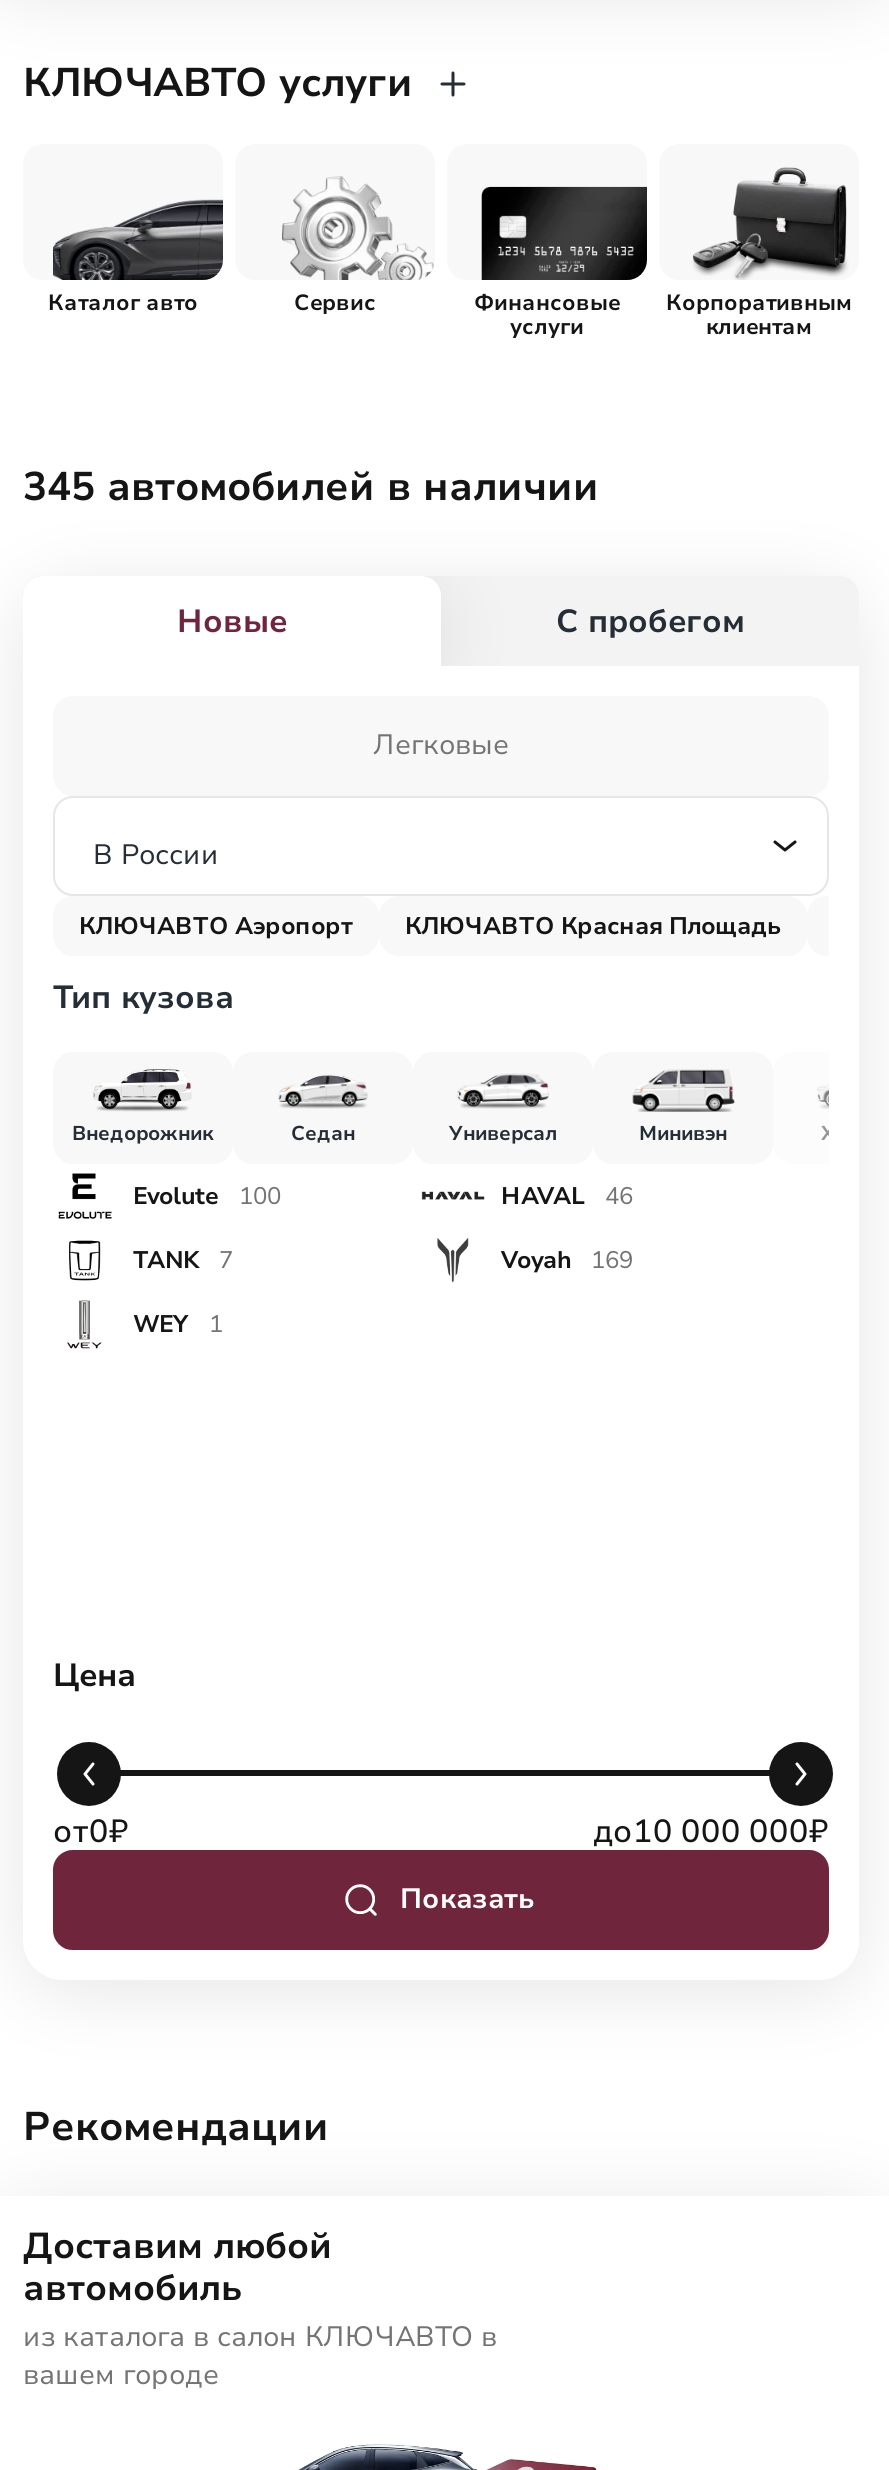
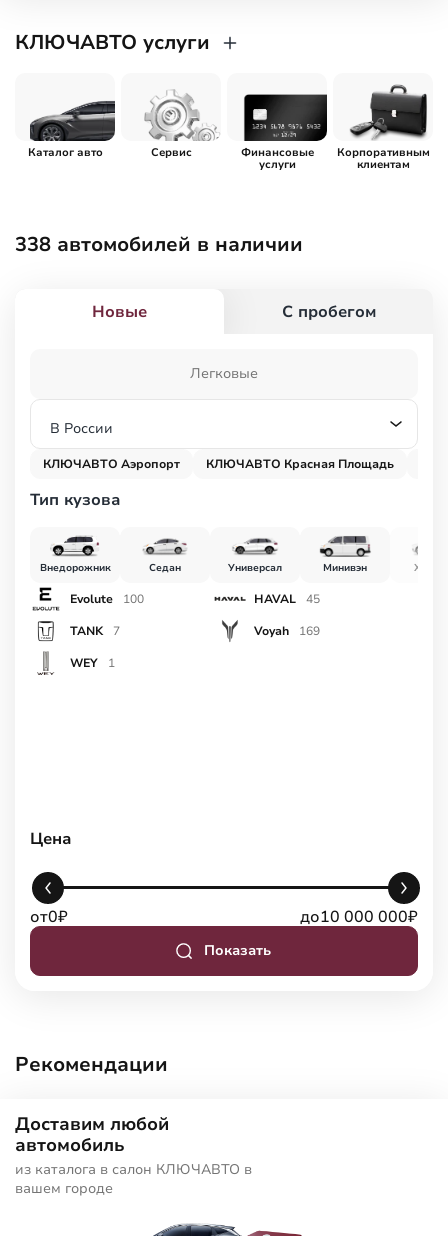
- 345 автомобилей в наличии
+ 338 автомобилей в наличии

- HAVAL 46
+ HAVAL 45
